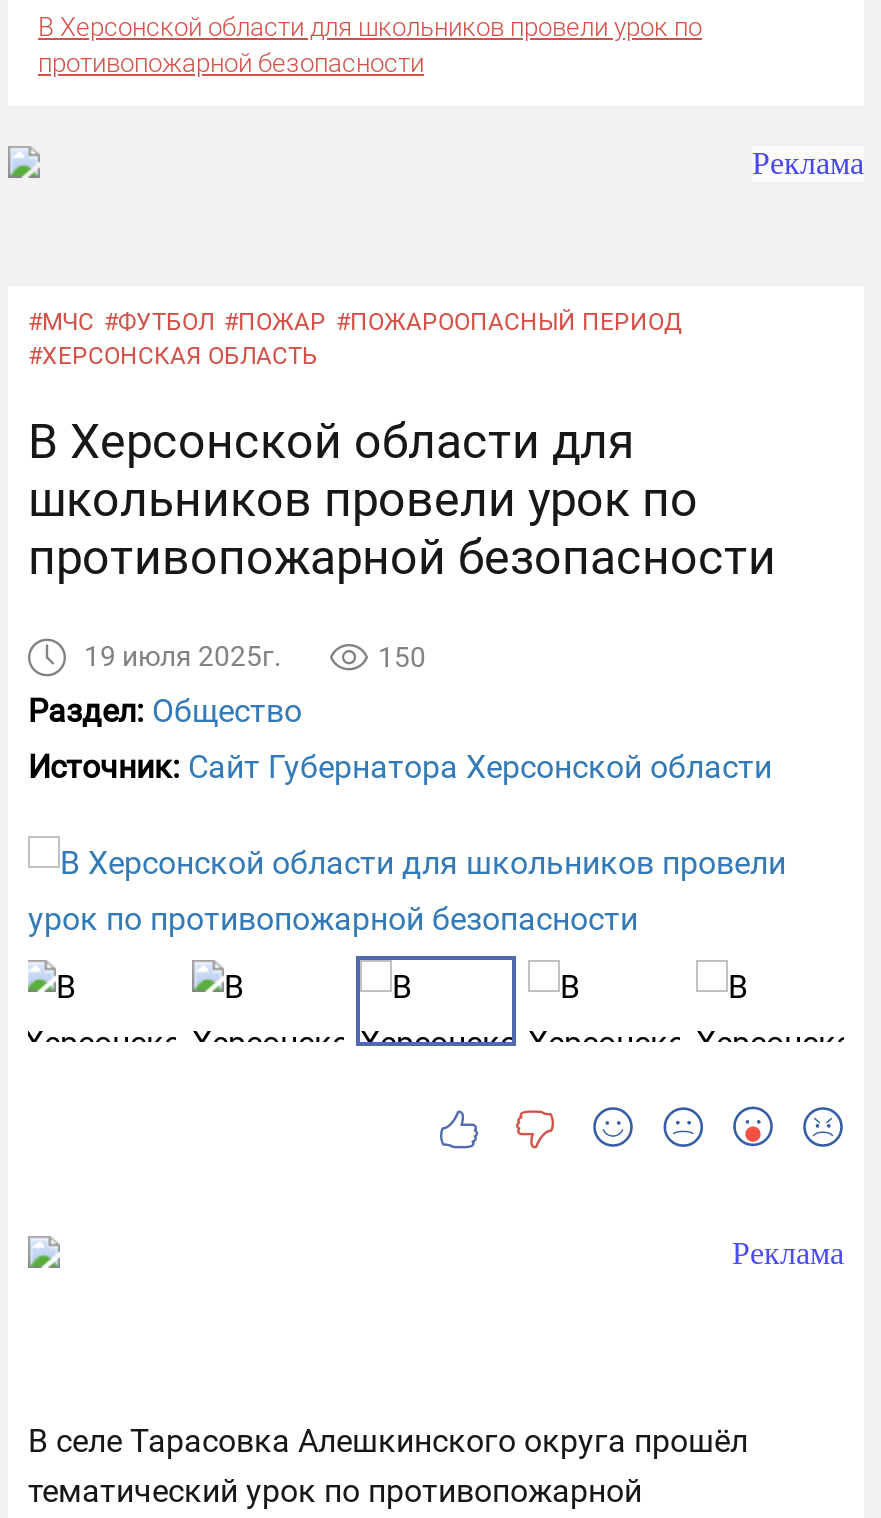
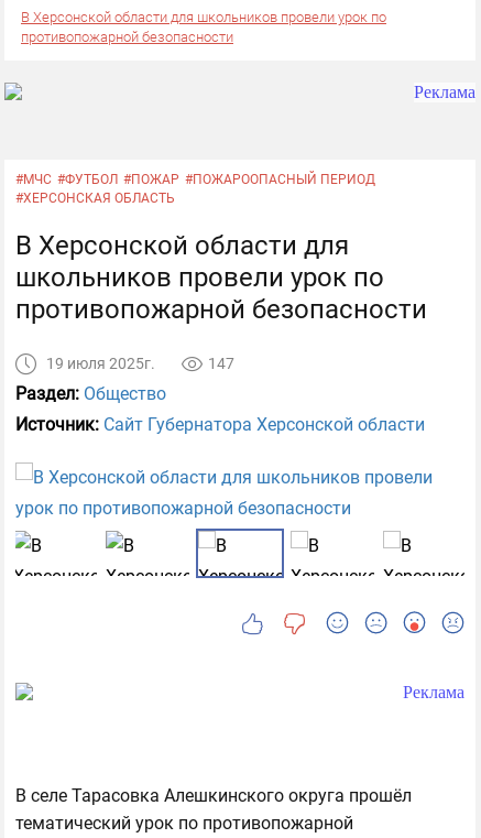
- 150
+ 147
